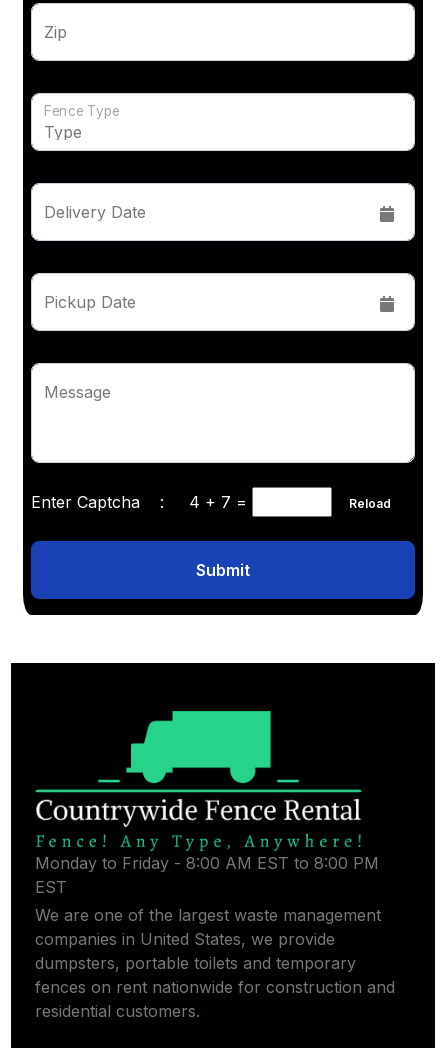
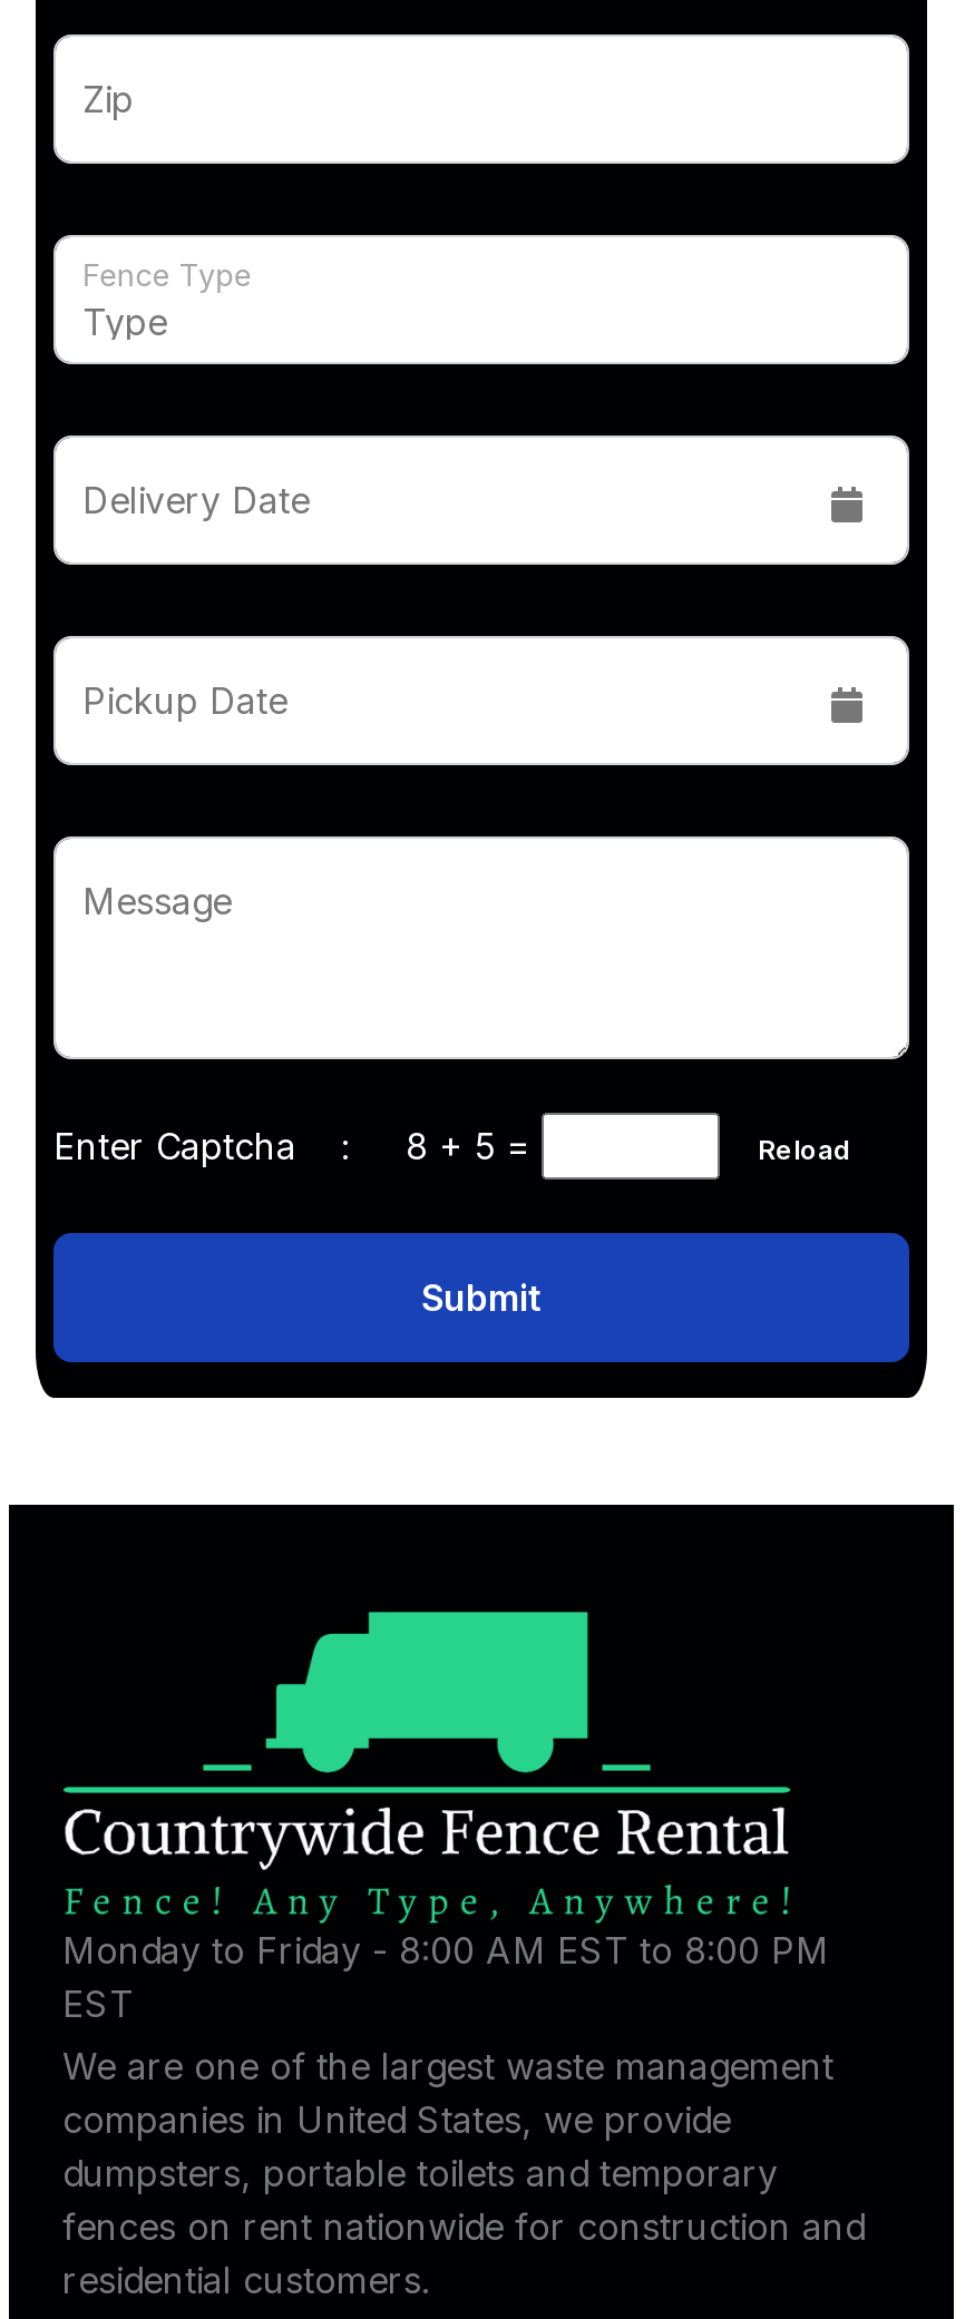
- Enter Captcha : 4 + 7 =
+ Enter Captcha : 8 + 5 =
